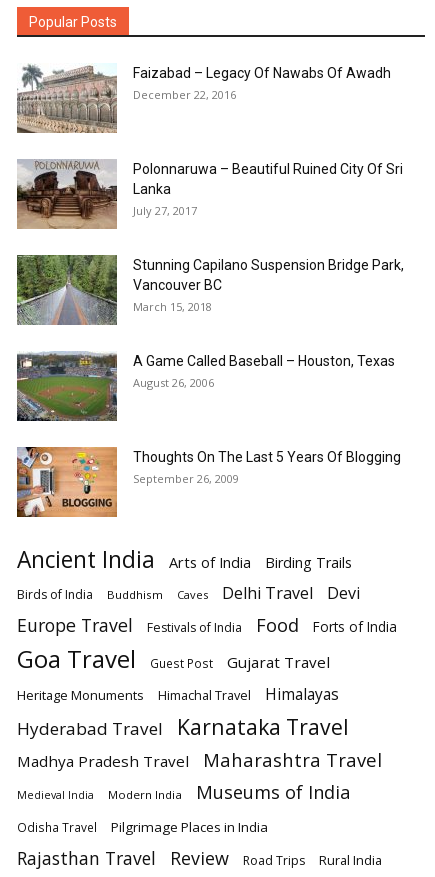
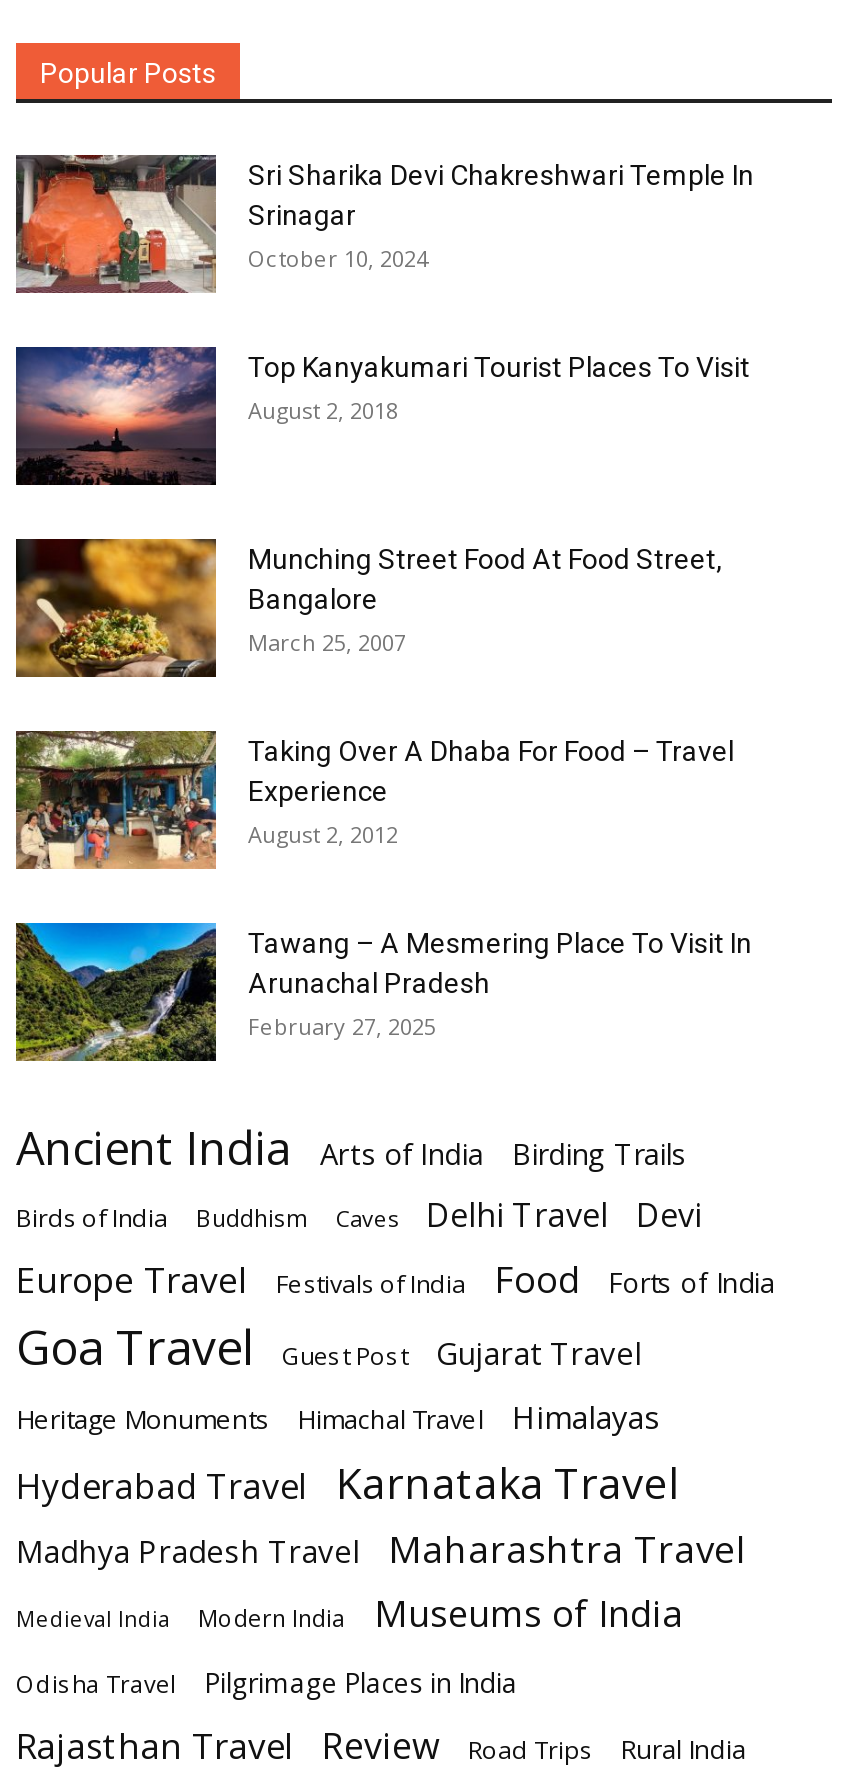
- [image]
- Faizabad – Legacy Of Nawabs Of Awadh
- December 22, 2016
+ [image]
+ Sri Sharika Devi Chakreshwari Temple In
+ Srinagar
+ October 10, 2024

- [image]
- Polonnaruwa – Beautiful Ruined City Of Sri
- Lanka
- July 27, 2017
+ [image]
+ Top Kanyakumari Tourist Places To Visit
+ August 2, 2018

- [image]
- Stunning Capilano Suspension Bridge Park,
- Vancouver BC
- March 15, 2018
+ [image]
+ Munching Street Food At Food Street,
+ Bangalore
+ March 25, 2007

- [image]
- A Game Called Baseball – Houston, Texas
- August 26, 2006
+ [image]
+ Taking Over A Dhaba For Food – Travel
+ Experience
+ August 2, 2012

- [image]
- Thoughts On The Last 5 Years Of Blogging
- September 26, 2009
+ [image]
+ Tawang – A Mesmering Place To Visit In
+ Arunachal Pradesh
+ February 27, 2025
